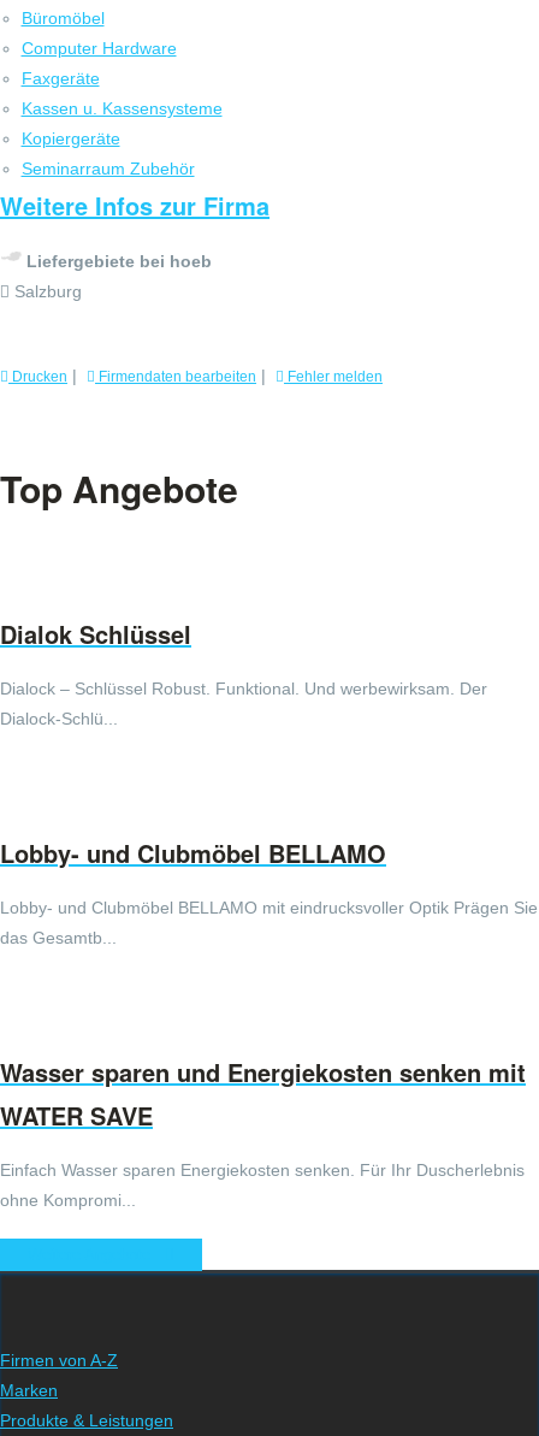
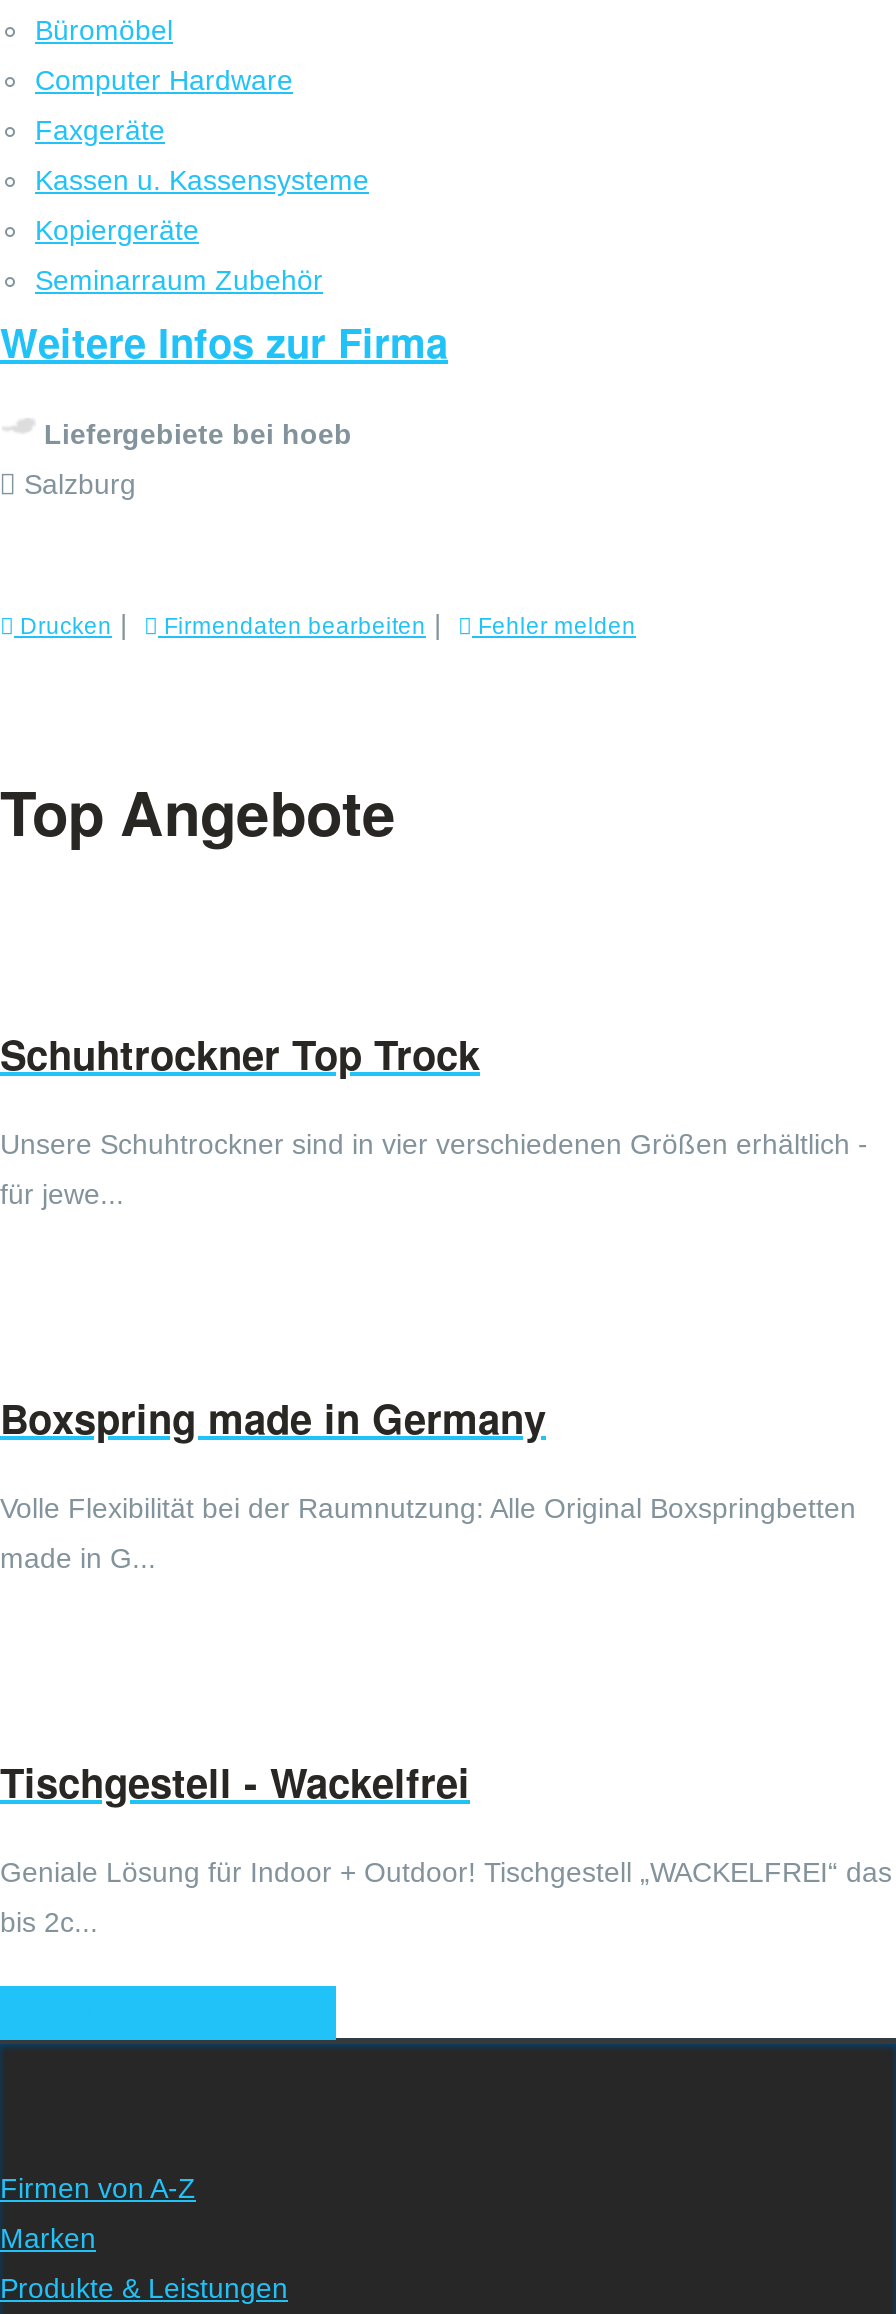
- Dialok Schlüssel
+ Schuhtrockner Top Trock

- Dialock – Schlüssel Robust. Funktional. Und werbewirksam. Der
+ Unsere Schuhtrockner sind in vier verschiedenen Größen erhältlich -

- Dialock-Schlü...
+ für jewe...

- Lobby- und Clubmöbel BELLAMO
+ Boxspring made in Germany

- Lobby- und Clubmöbel BELLAMO mit eindrucksvoller Optik Prägen Sie
+ Volle Flexibilität bei der Raumnutzung: Alle Original Boxspringbetten

- das Gesamtb...
+ made in G...

- Wasser sparen und Energiekosten senken mit
- WATER SAVE
+ Tischgestell - Wackelfrei

- Einfach Wasser sparen Energiekosten senken. Für Ihr Duscherlebnis
+ Geniale Lösung für Indoor + Outdoor! Tischgestell „WACKELFREI“ das

- ohne Kompromi...
+ bis 2c...
